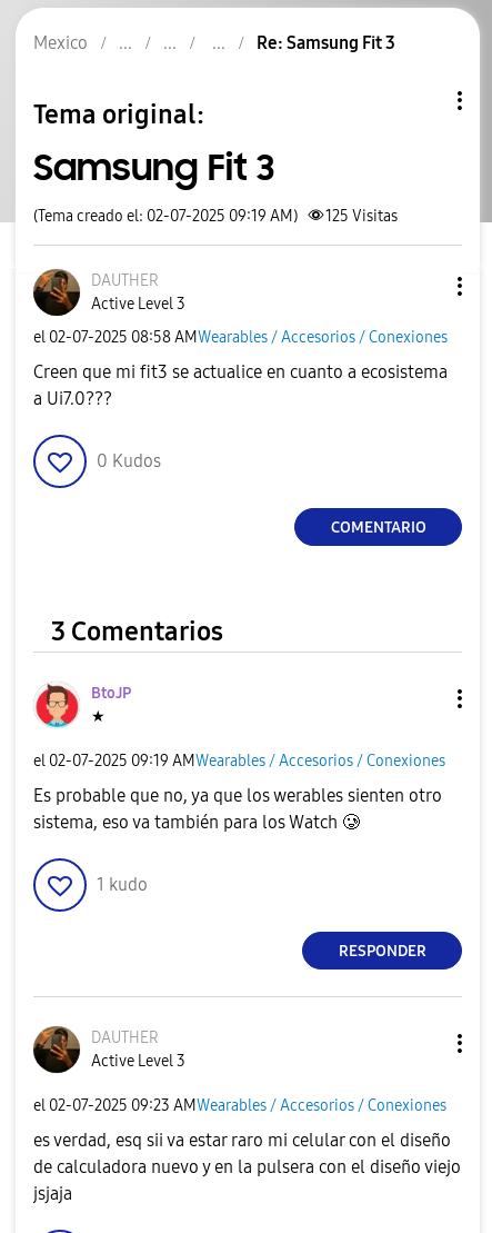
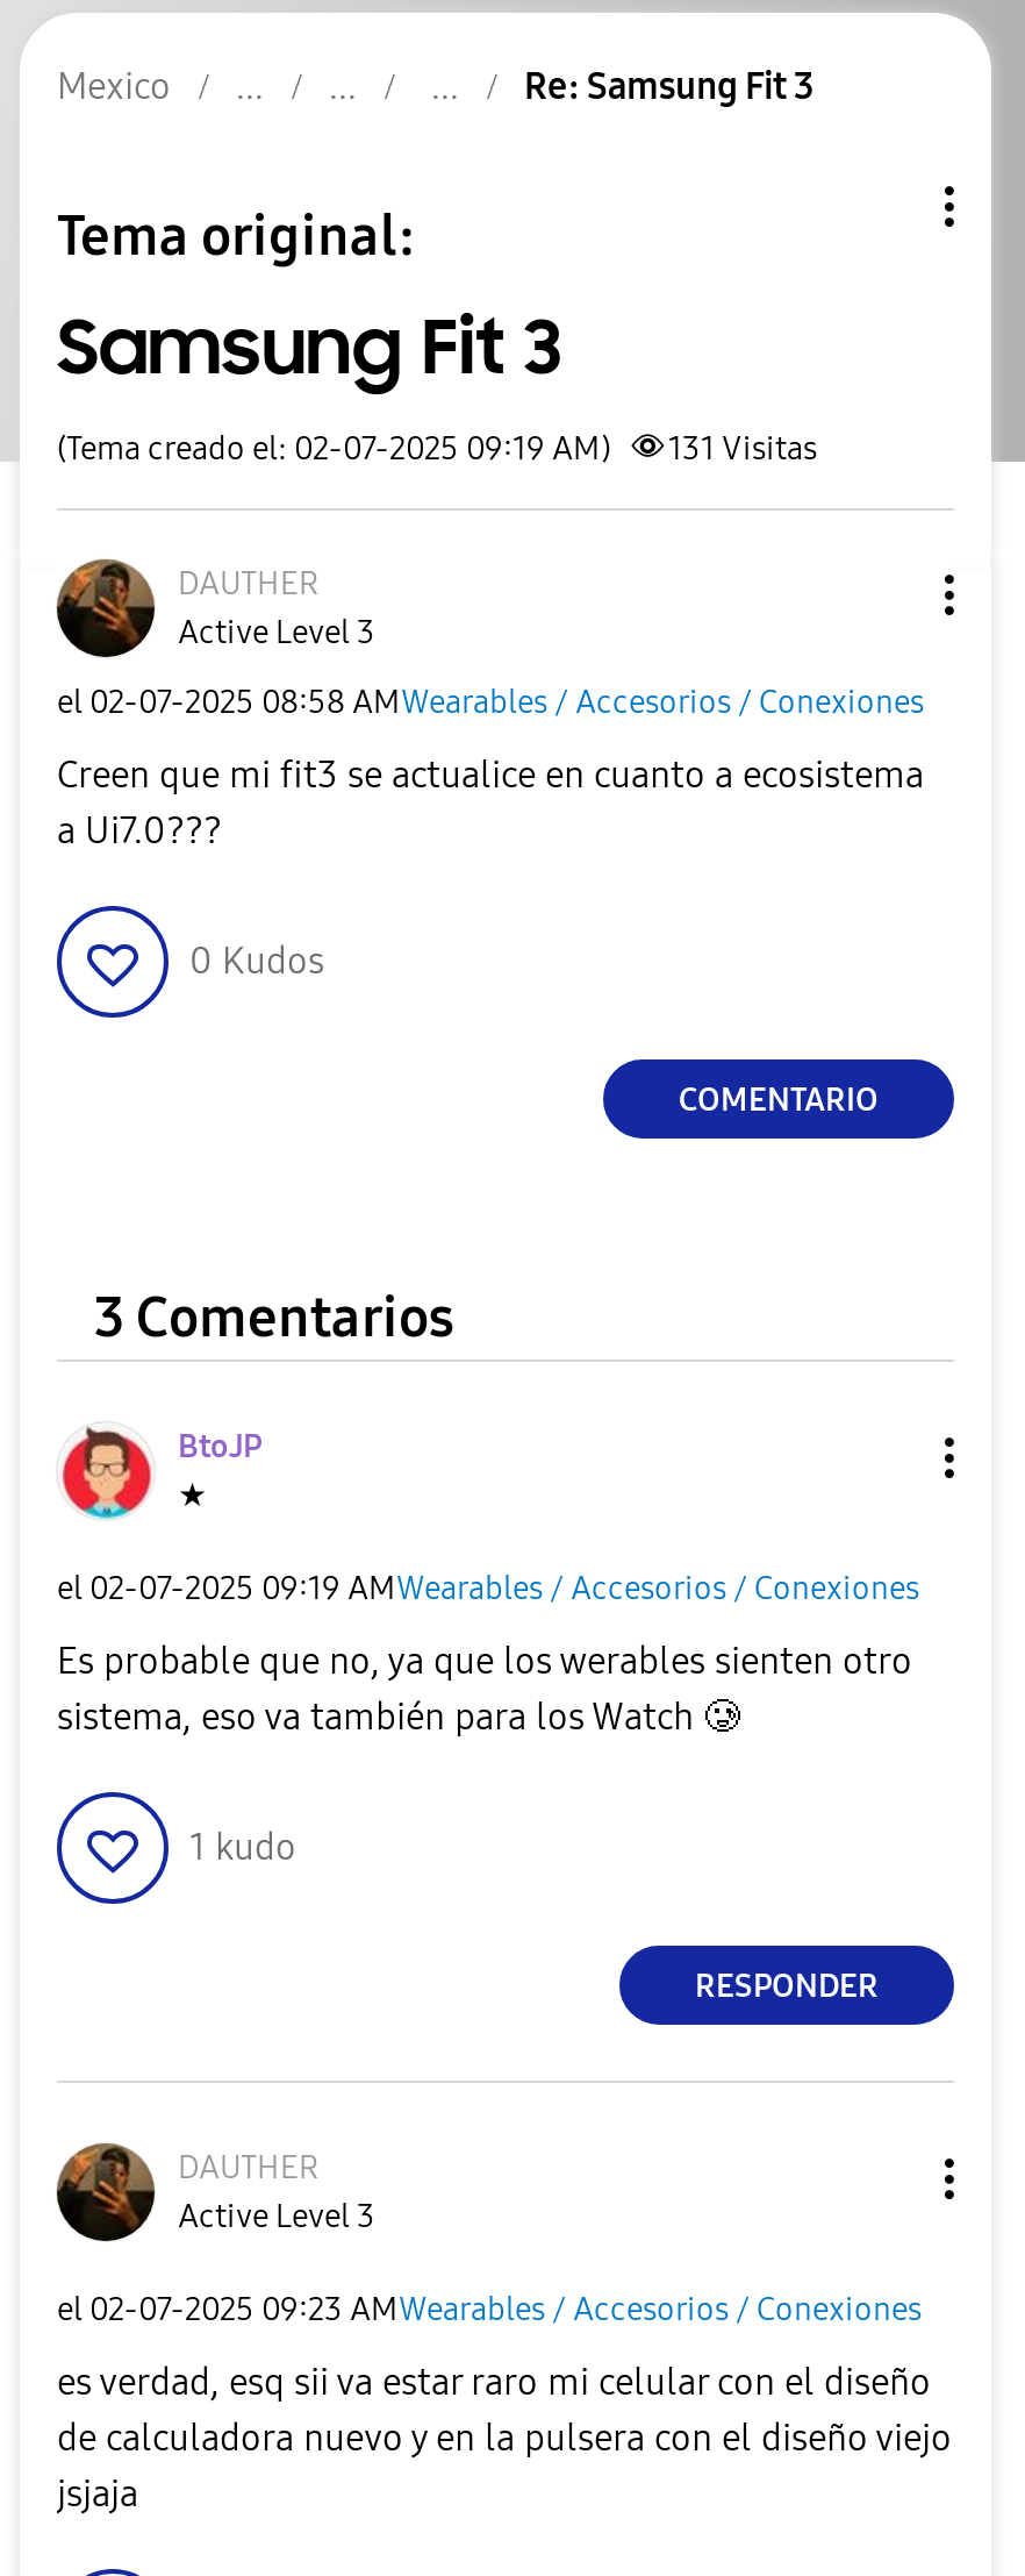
- (Tema creado el: 02-07-2025 09:19 AM) 125 Visitas
+ (Tema creado el: 02-07-2025 09:19 AM) 131 Visitas
